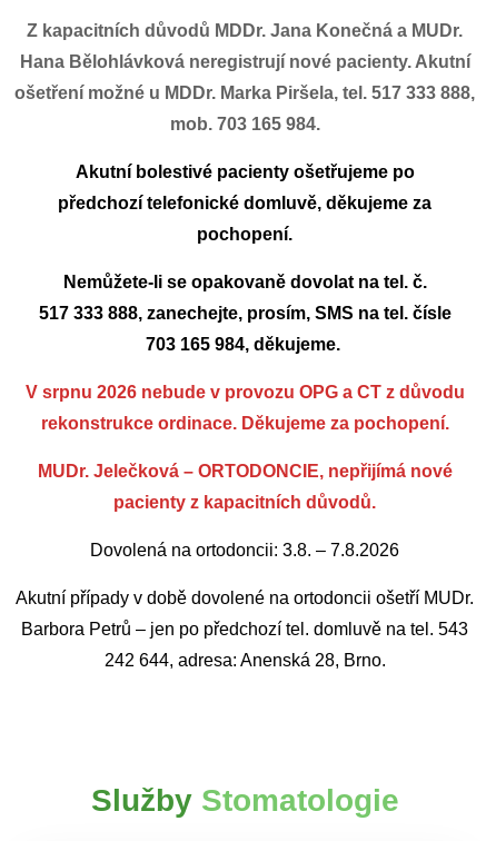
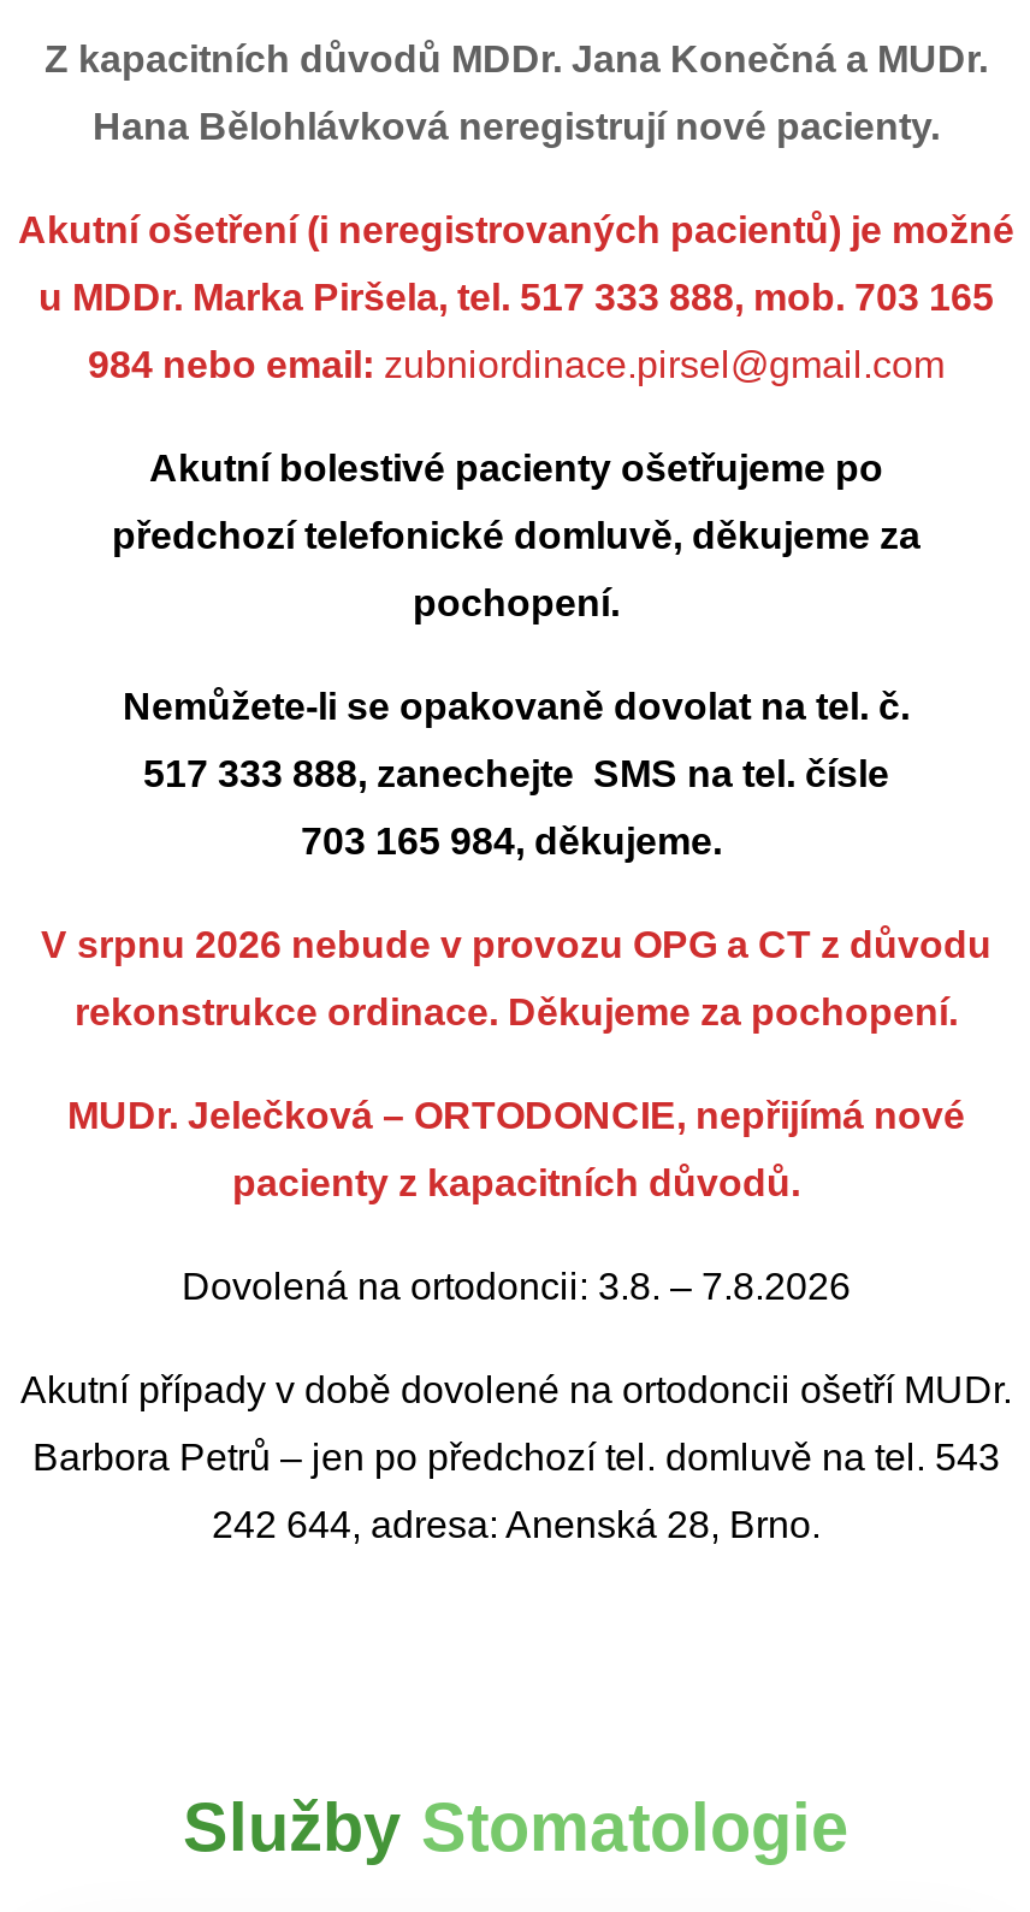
- Hana Bělohlávková neregistrují nové pacienty. Akutní
- ošetření možné u MDDr. Marka Piršela, tel. 517 333 888,
- mob. 703 165 984.
+ Hana Bělohlávková neregistrují nové pacienty.
+ Akutní ošetření (i neregistrovaných pacientů) je možné
+ u MDDr. Marka Piršela, tel. 517 333 888, mob. 703 165
+ 984 nebo email: zubniordinace.pirsel@gmail.com

- 517 333 888, zanechejte, prosím, SMS na tel. čísle
+ 517 333 888, zanechejte SMS na tel. čísle
